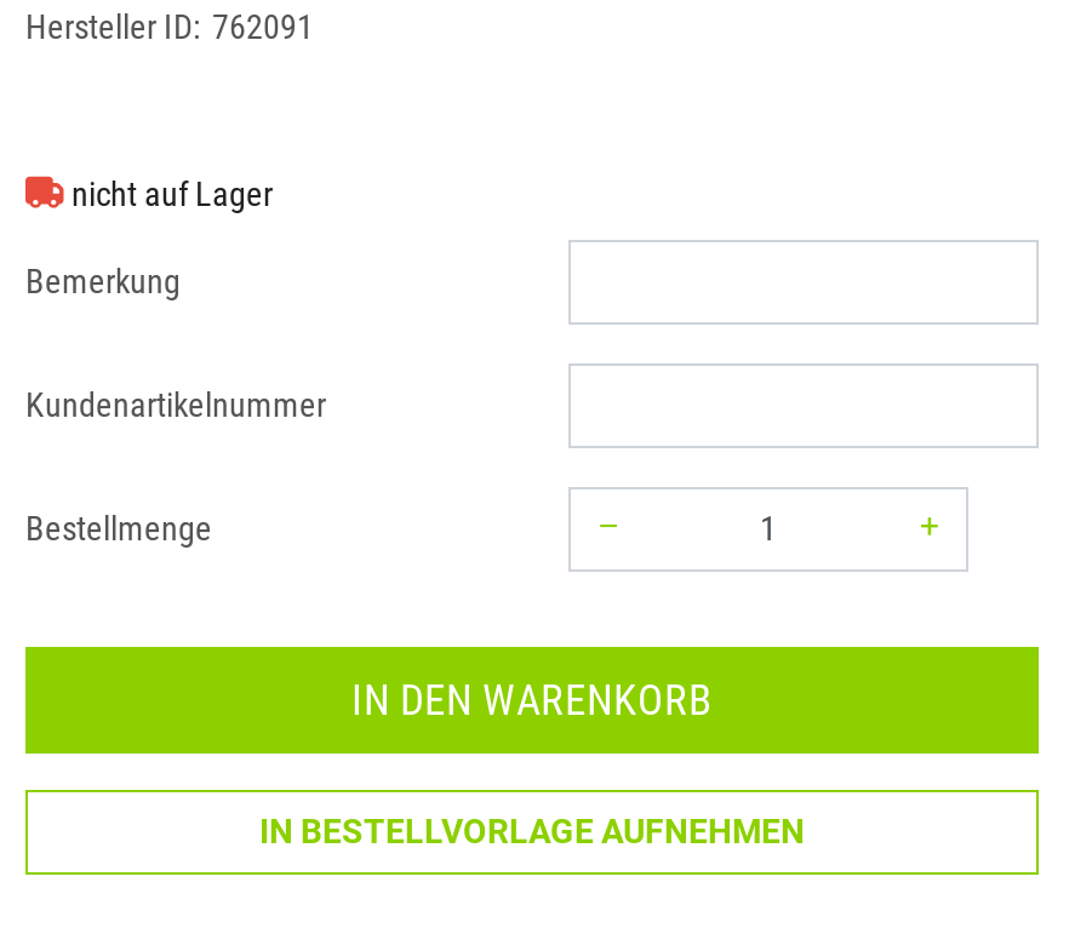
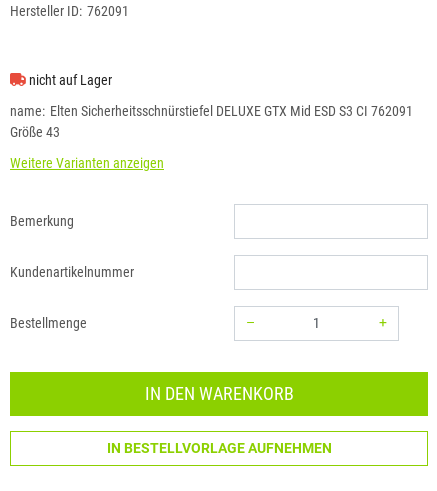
+ name Elten Sicherheitsschnürstiefel DELUXE GTX Mid ESD S3 CI 762091
+ Größe 43
+ Weitere Varianten anzeigen
